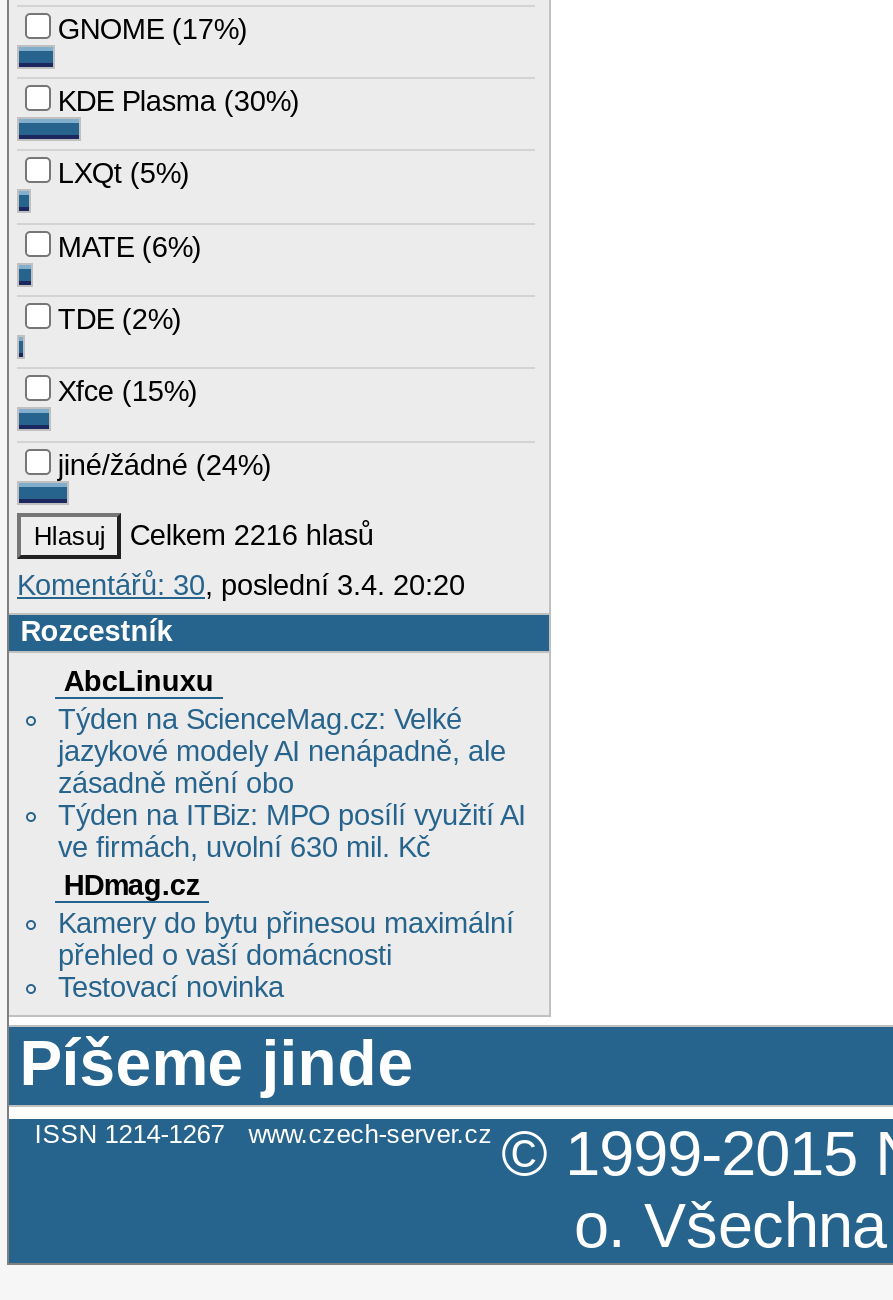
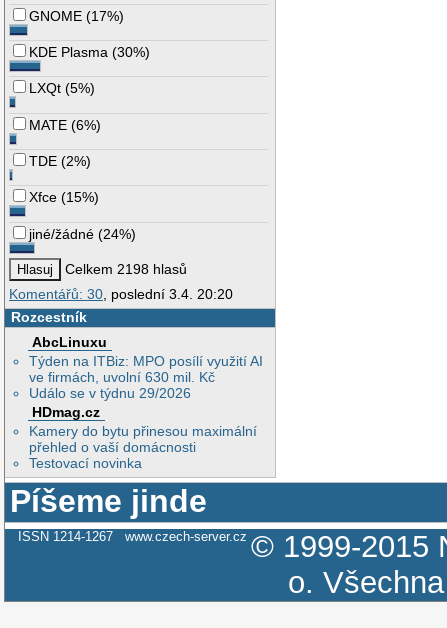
- Celkem 2216 hlasů
+ Celkem 2198 hlasů

- Týden na ScienceMag.cz: Velké
- jazykové modely AI nenápadně, ale
- zásadně mění obo

moved up: Týden na ITBiz: MPO posílí využití AI | ve firmách, uvolní 630 mil. Kč

+ Událo se v týdnu 29/2026
